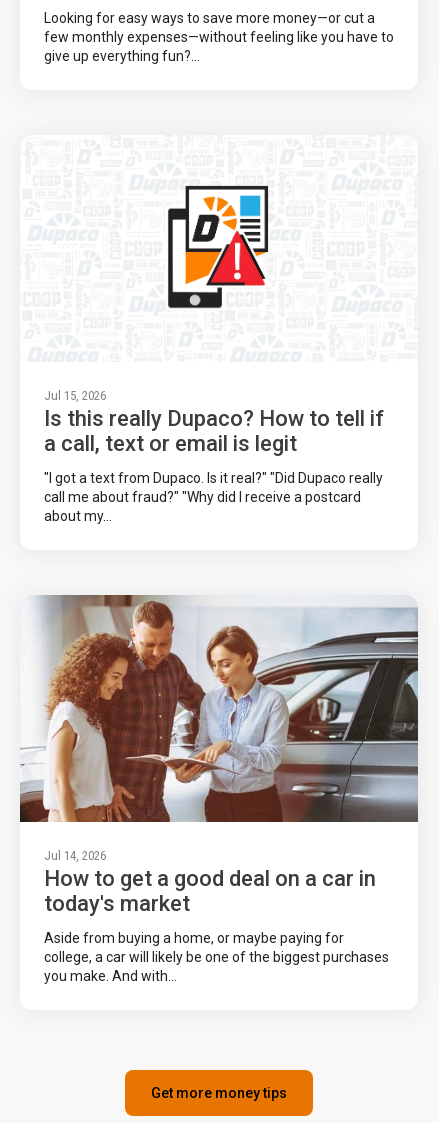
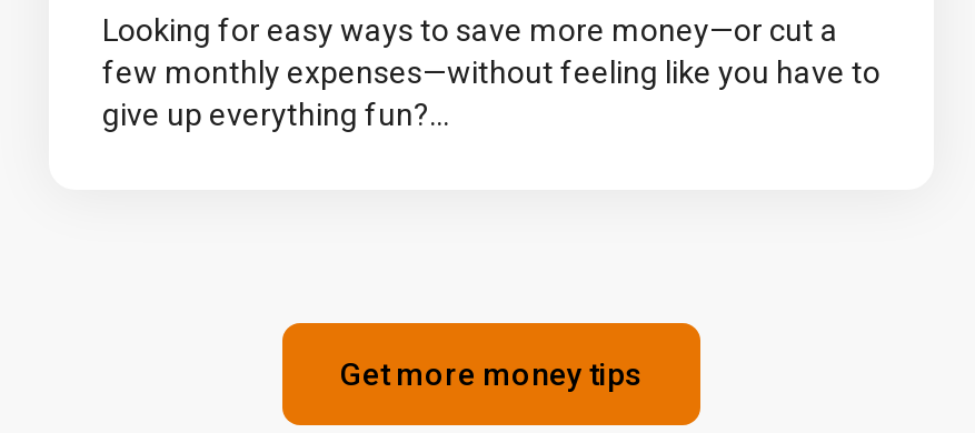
- [image]

- Jul 15, 2026

- Is this really Dupaco? How to tell if
- a call, text or email is legit

- "I got a text from Dupaco. Is it real?" "Did Dupaco really
- call me about fraud?" "Why did I receive a postcard
- about my...

- [image]
- Jul 14, 2026

- How to get a good deal on a car in
- today's market

- Aside from buying a home, or maybe paying for
- college, a car will likely be one of the biggest purchases
- you make. And with...
